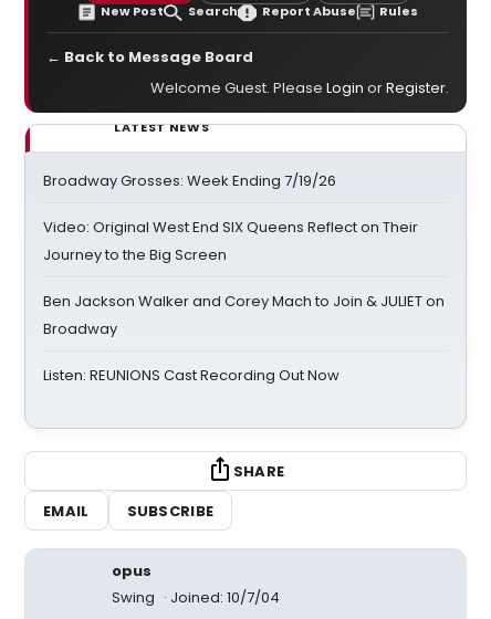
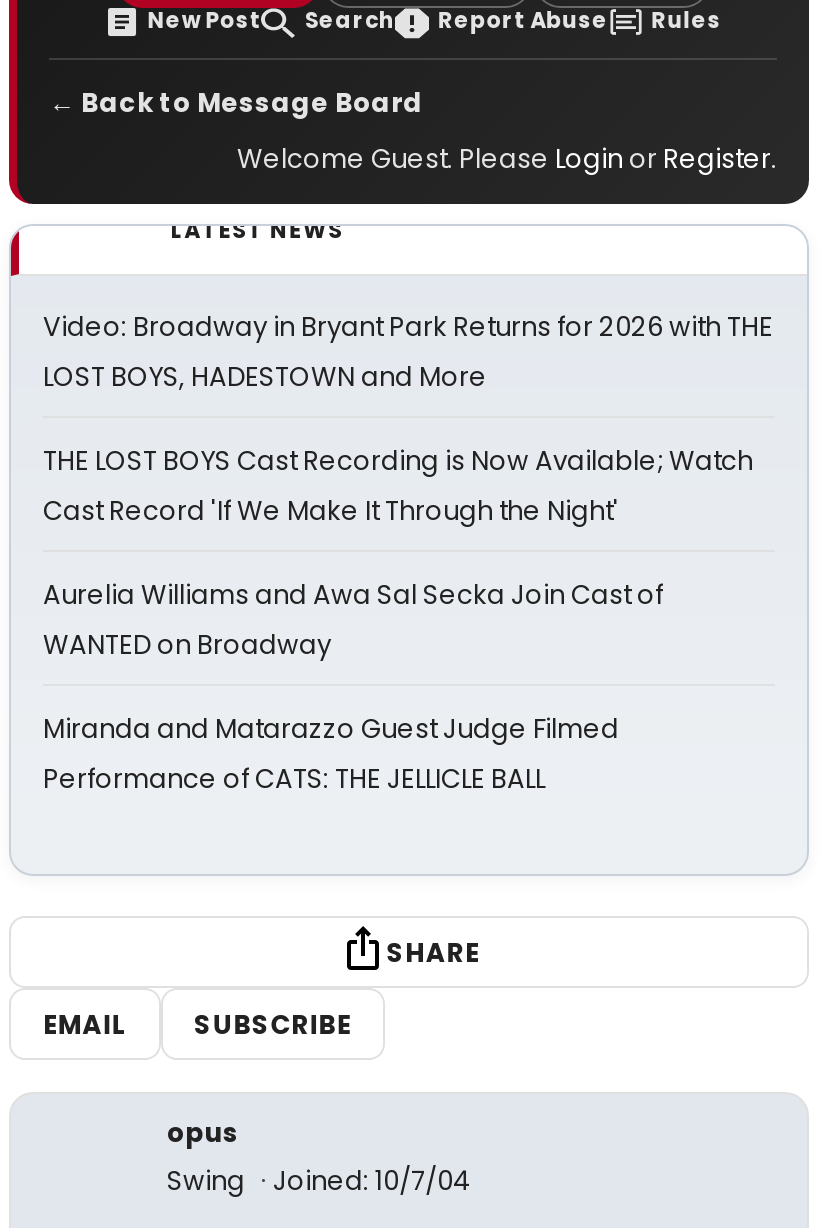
- Broadway Grosses: Week Ending 7/19/26
+ Video: Broadway in Bryant Park Returns for 2026 with THE
+ LOST BOYS, HADESTOWN and More

- Video: Original West End SIX Queens Reflect on Their
- Journey to the Big Screen
+ THE LOST BOYS Cast Recording is Now Available; Watch
+ Cast Record 'If We Make It Through the Night'

- Ben Jackson Walker and Corey Mach to Join & JULIET on
- Broadway
+ Aurelia Williams and Awa Sal Secka Join Cast of
+ WANTED on Broadway

- Listen: REUNIONS Cast Recording Out Now
+ Miranda and Matarazzo Guest Judge Filmed
+ Performance of CATS: THE JELLICLE BALL
